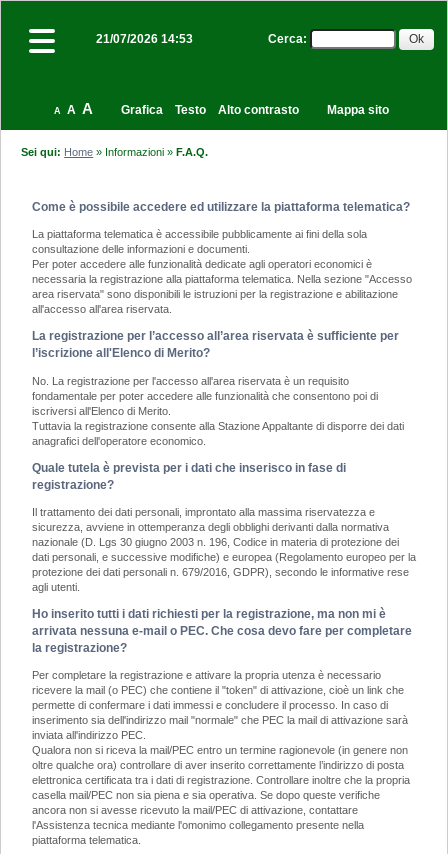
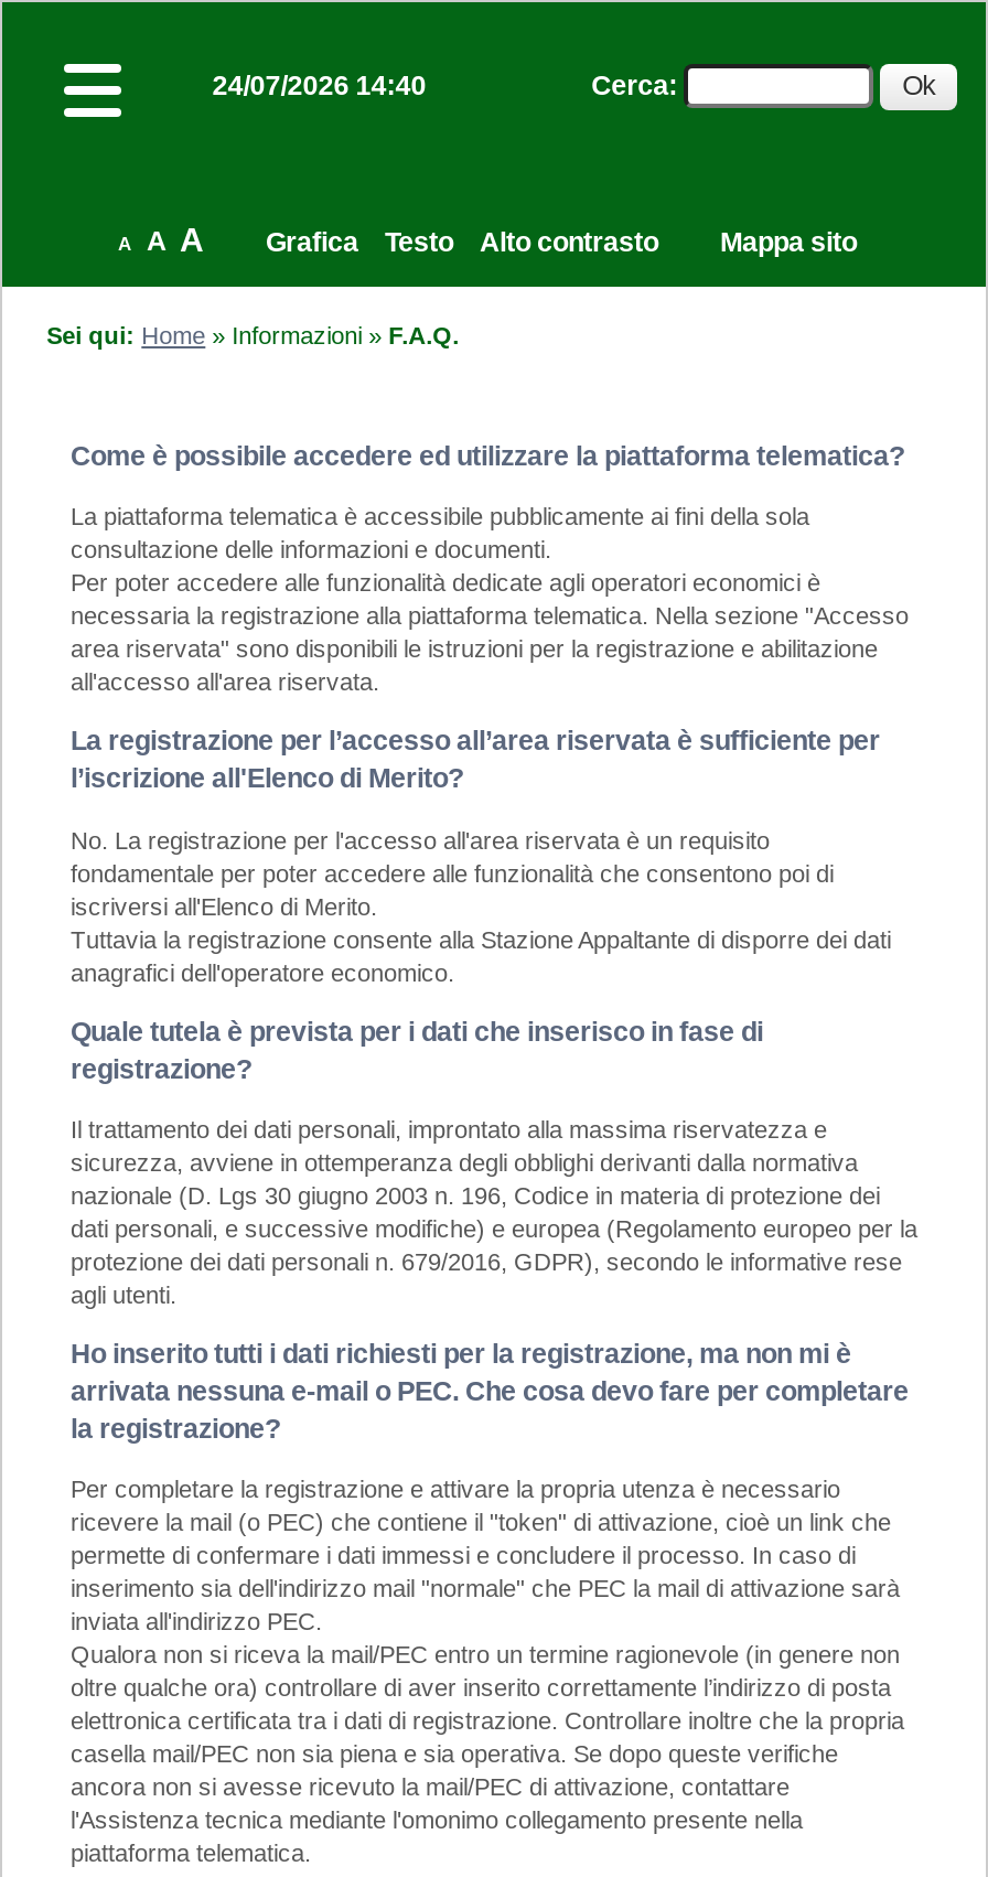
- 21/07/2026 14:53
+ 24/07/2026 14:40
